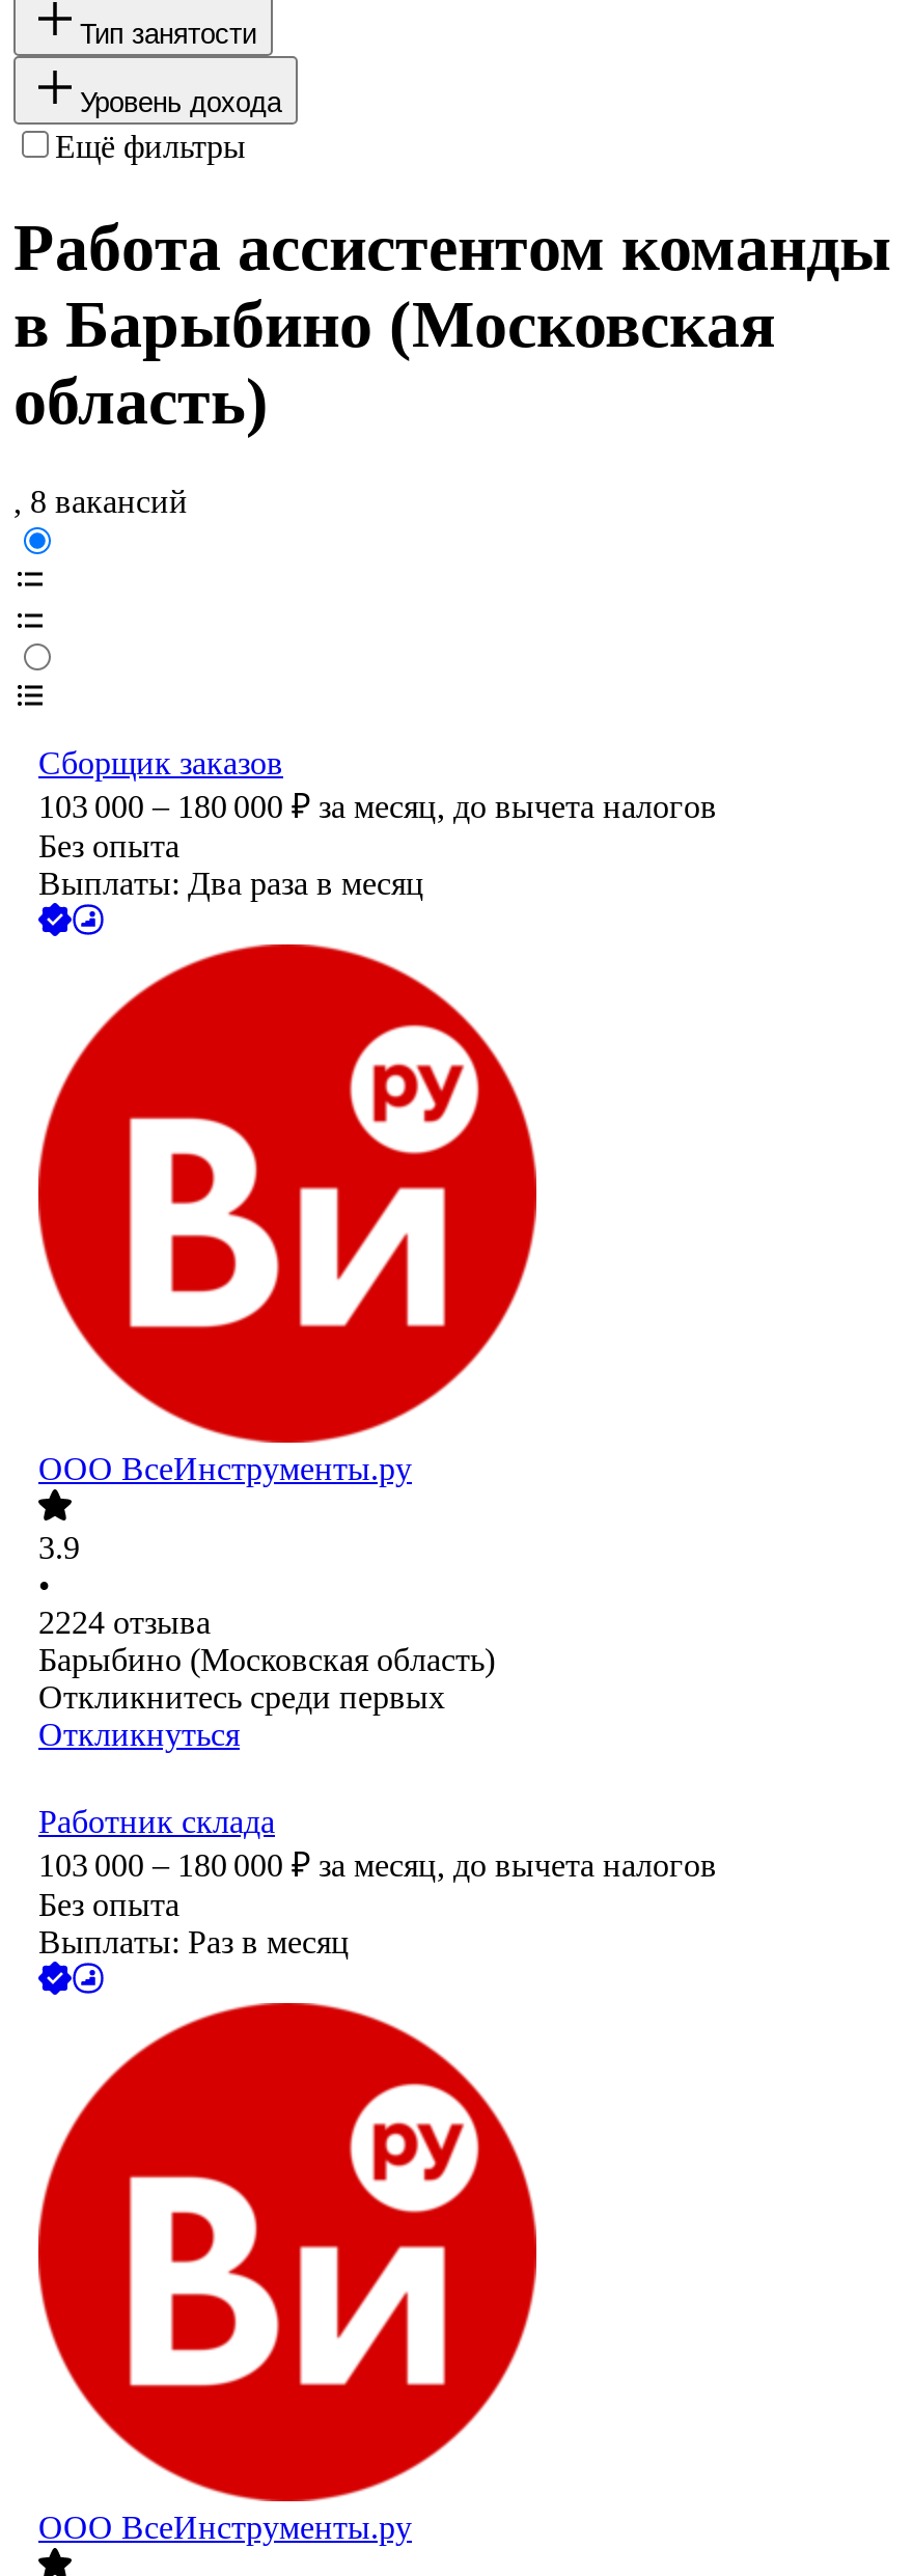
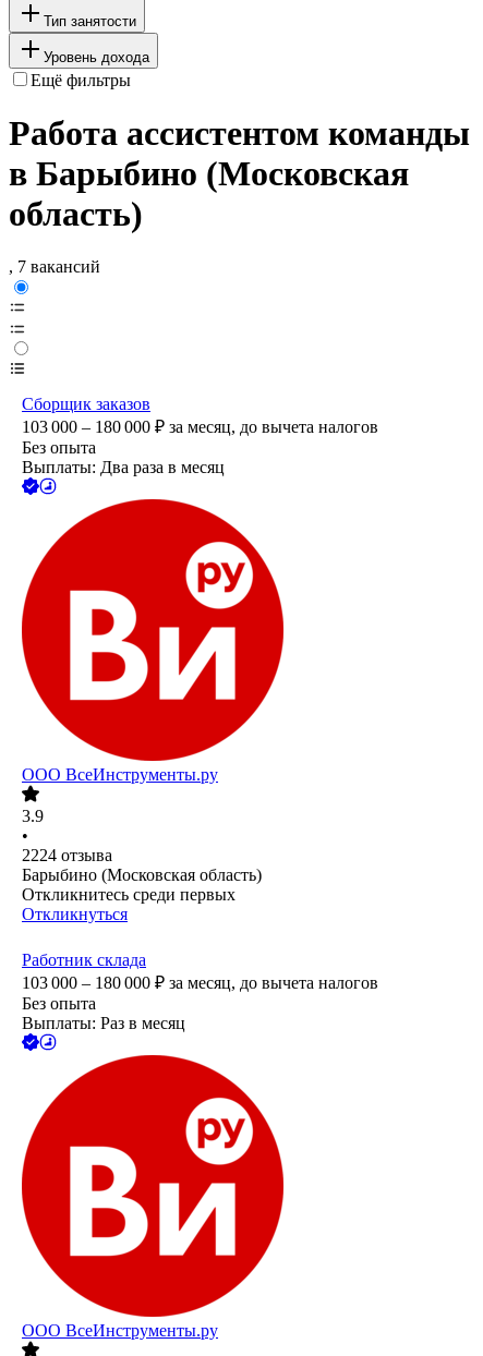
- , 8 вакансий
+ , 7 вакансий
